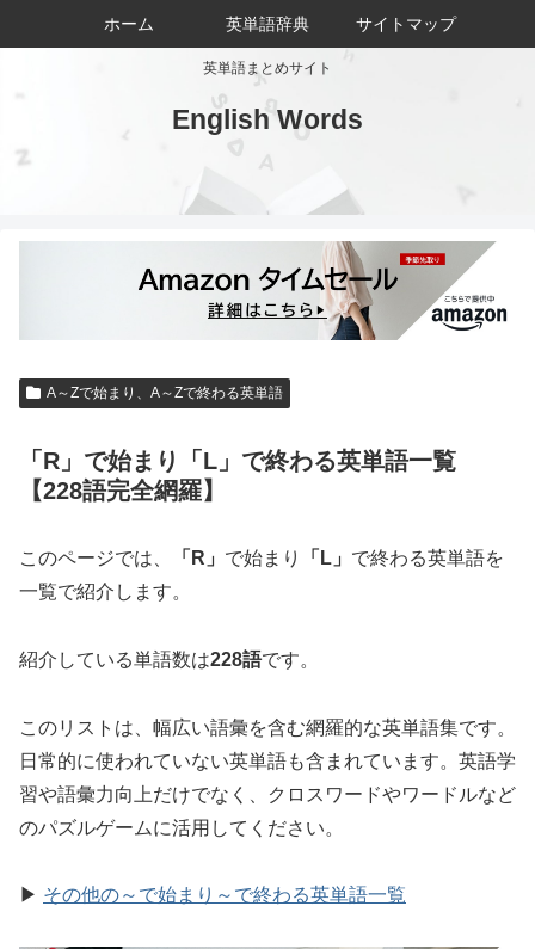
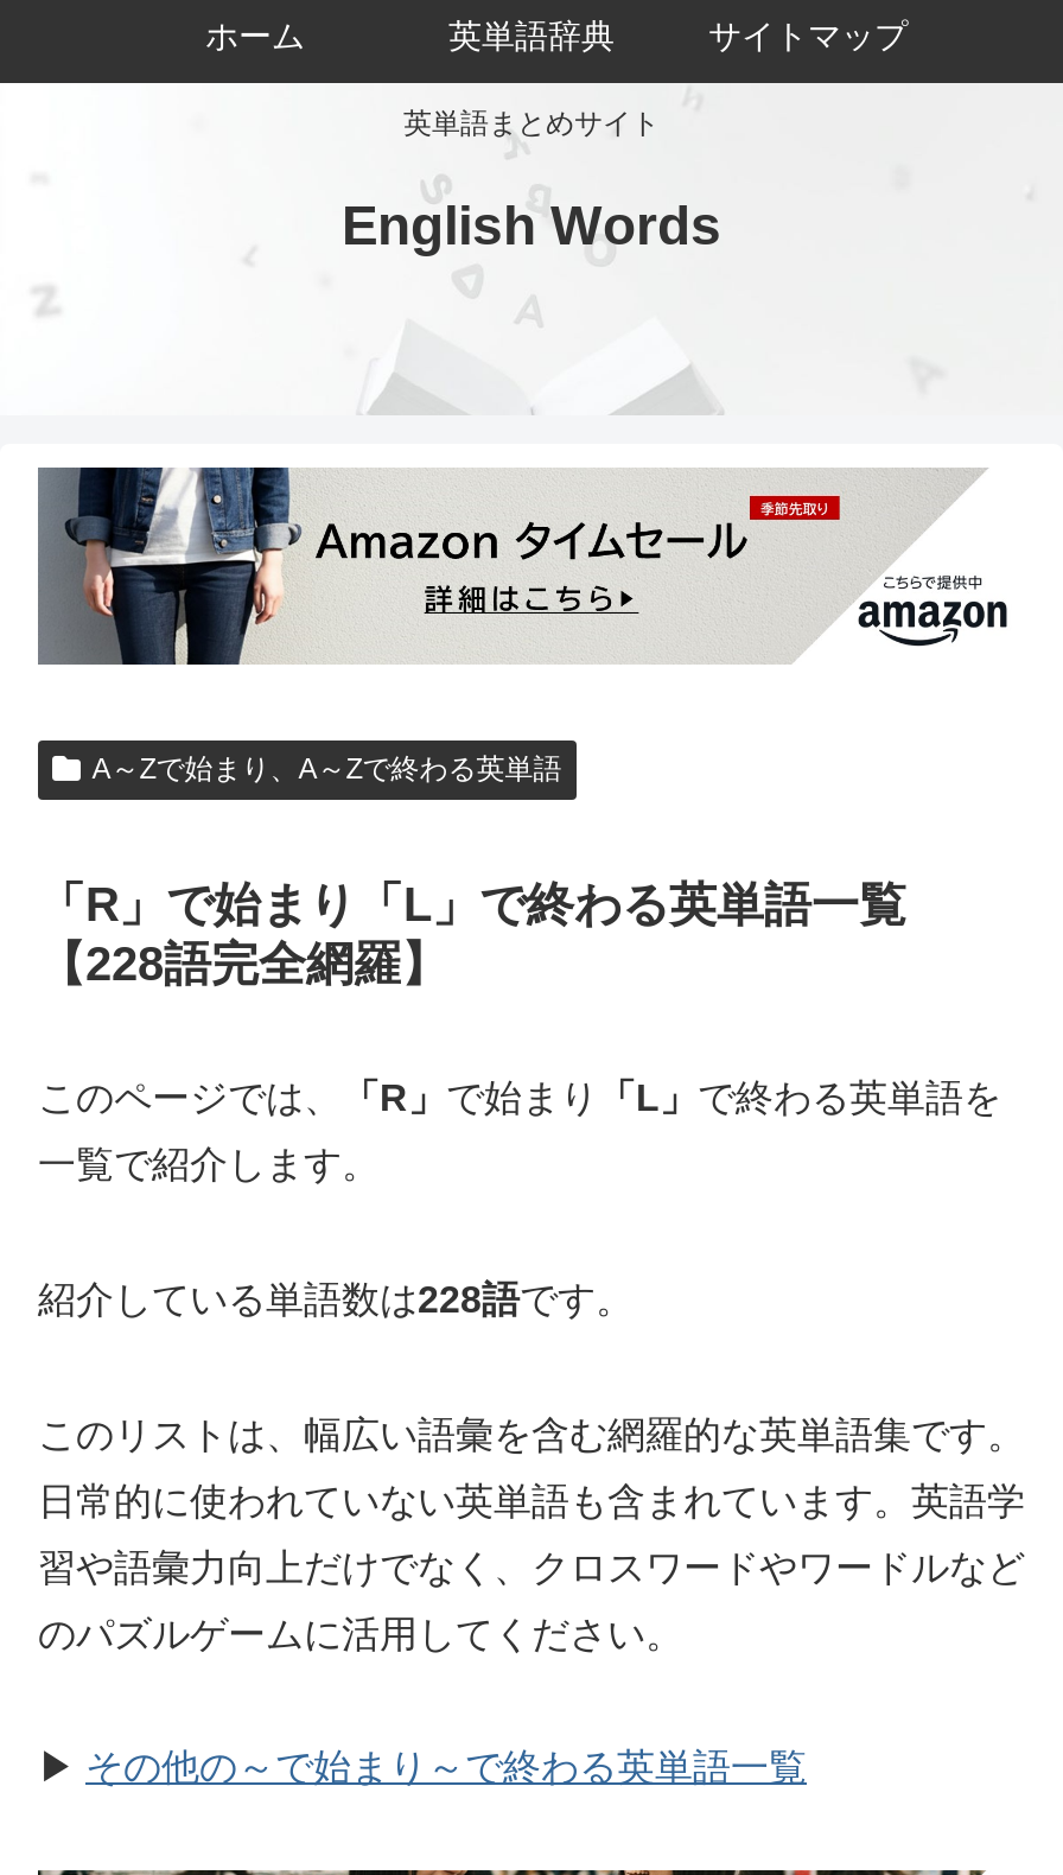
- [image]
+ [image]
